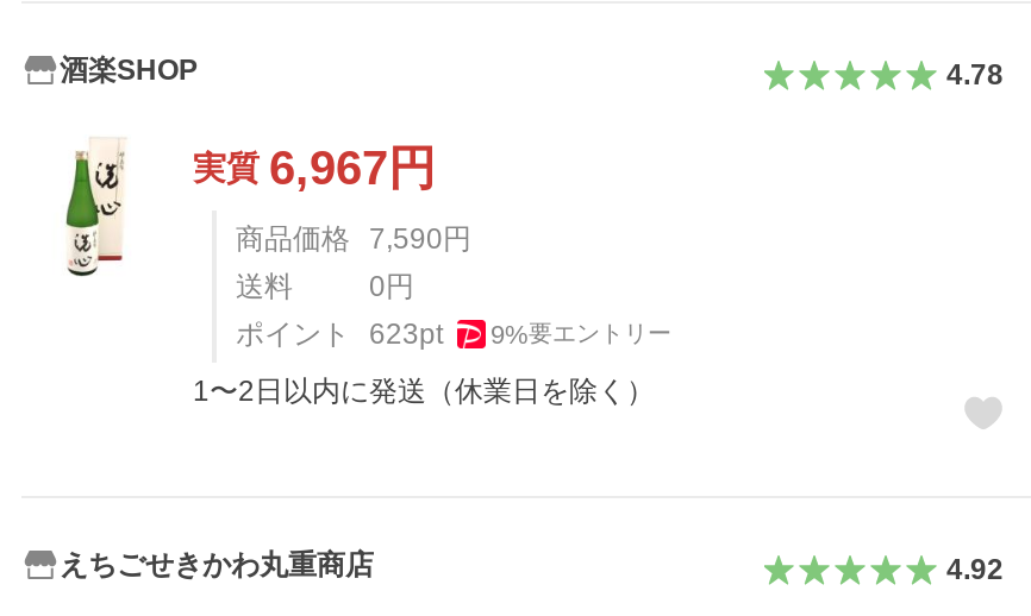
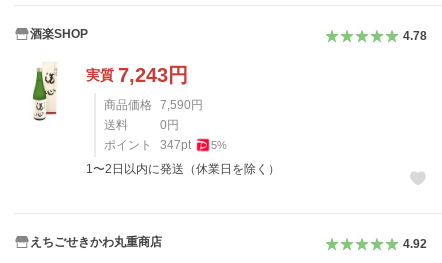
- 実質6,967円
+ 実質7,243円

- ポイント 623pt
- 9%要エントリー
+ ポイント 347pt
+ 5%
